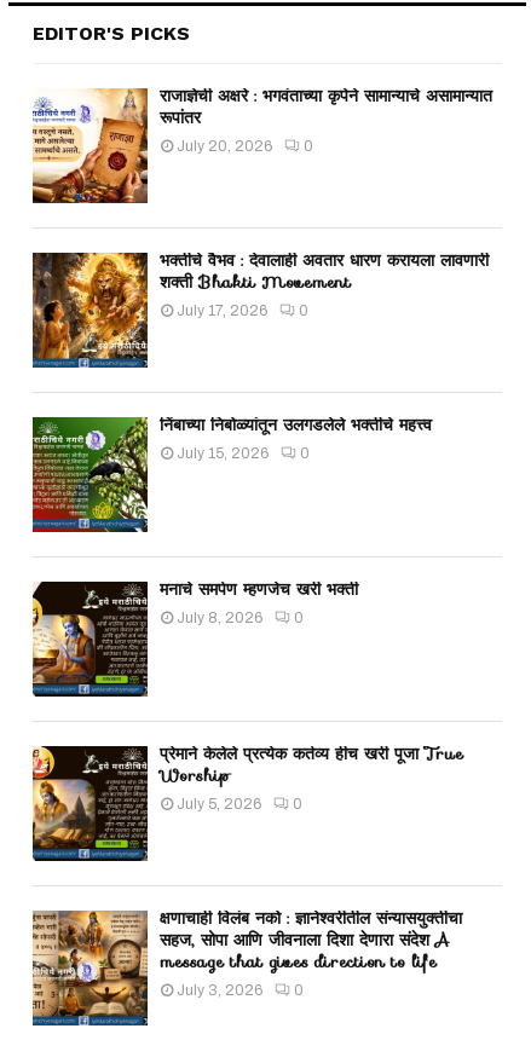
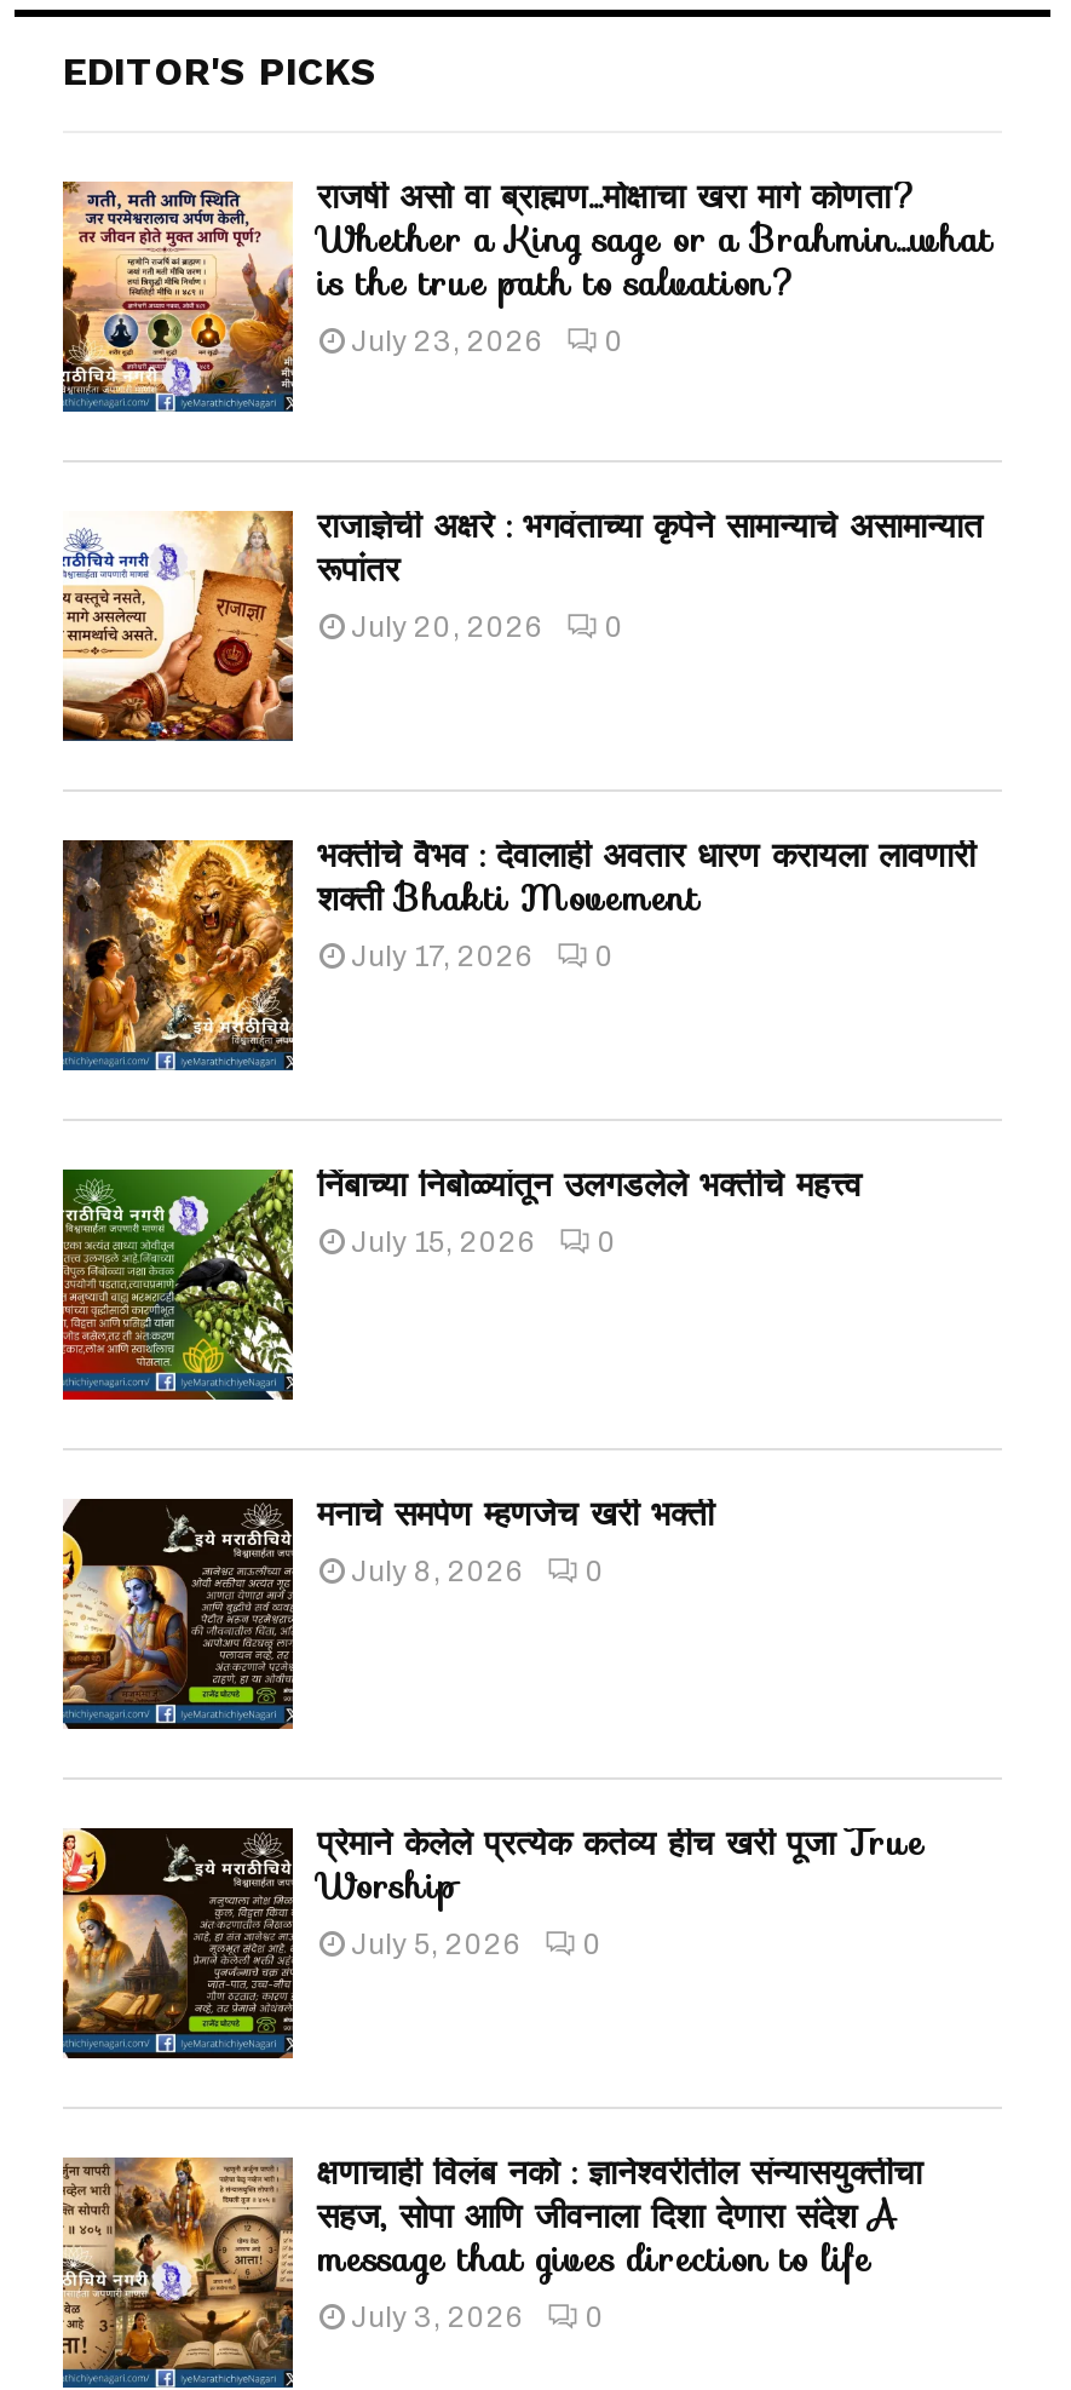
+ [image]
+ राजर्षी असो वा ब्राह्मण…मोक्षाचा खरा मार्ग कोणता?
+ Whether a King sage or a Brahmin…what
+ is the true path to salvation?
+ July 23, 2026
+ 0
